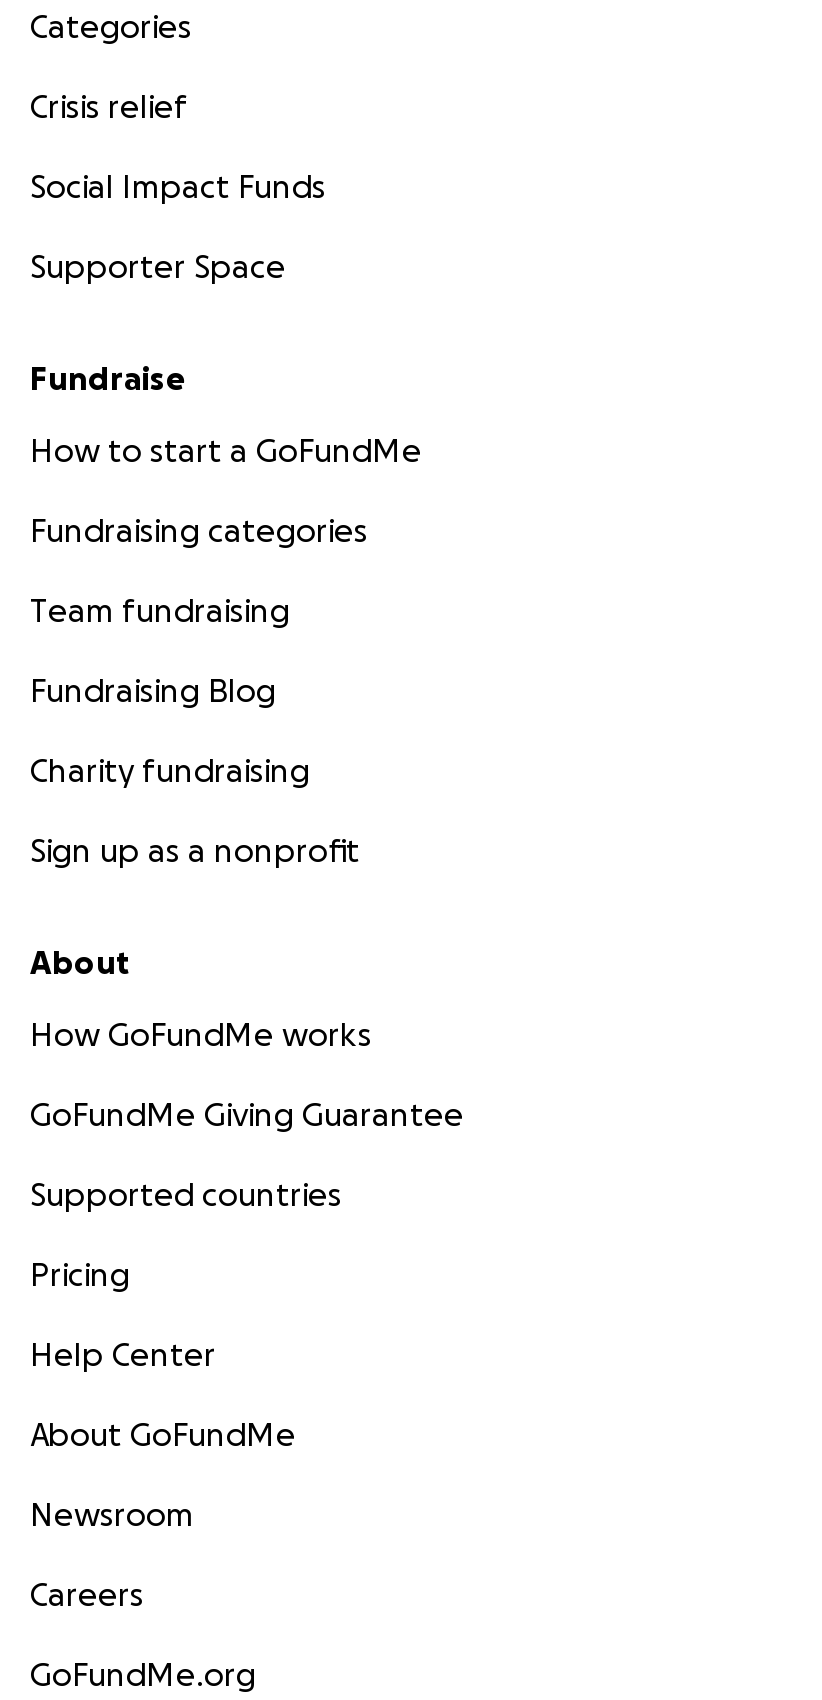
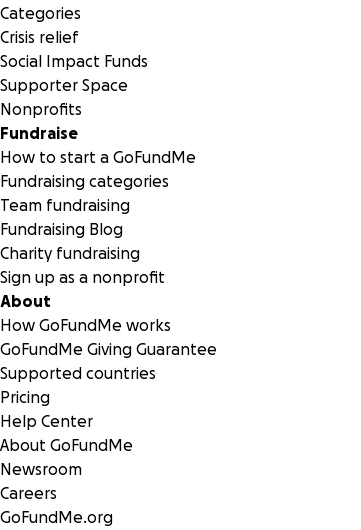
+ Nonprofits
